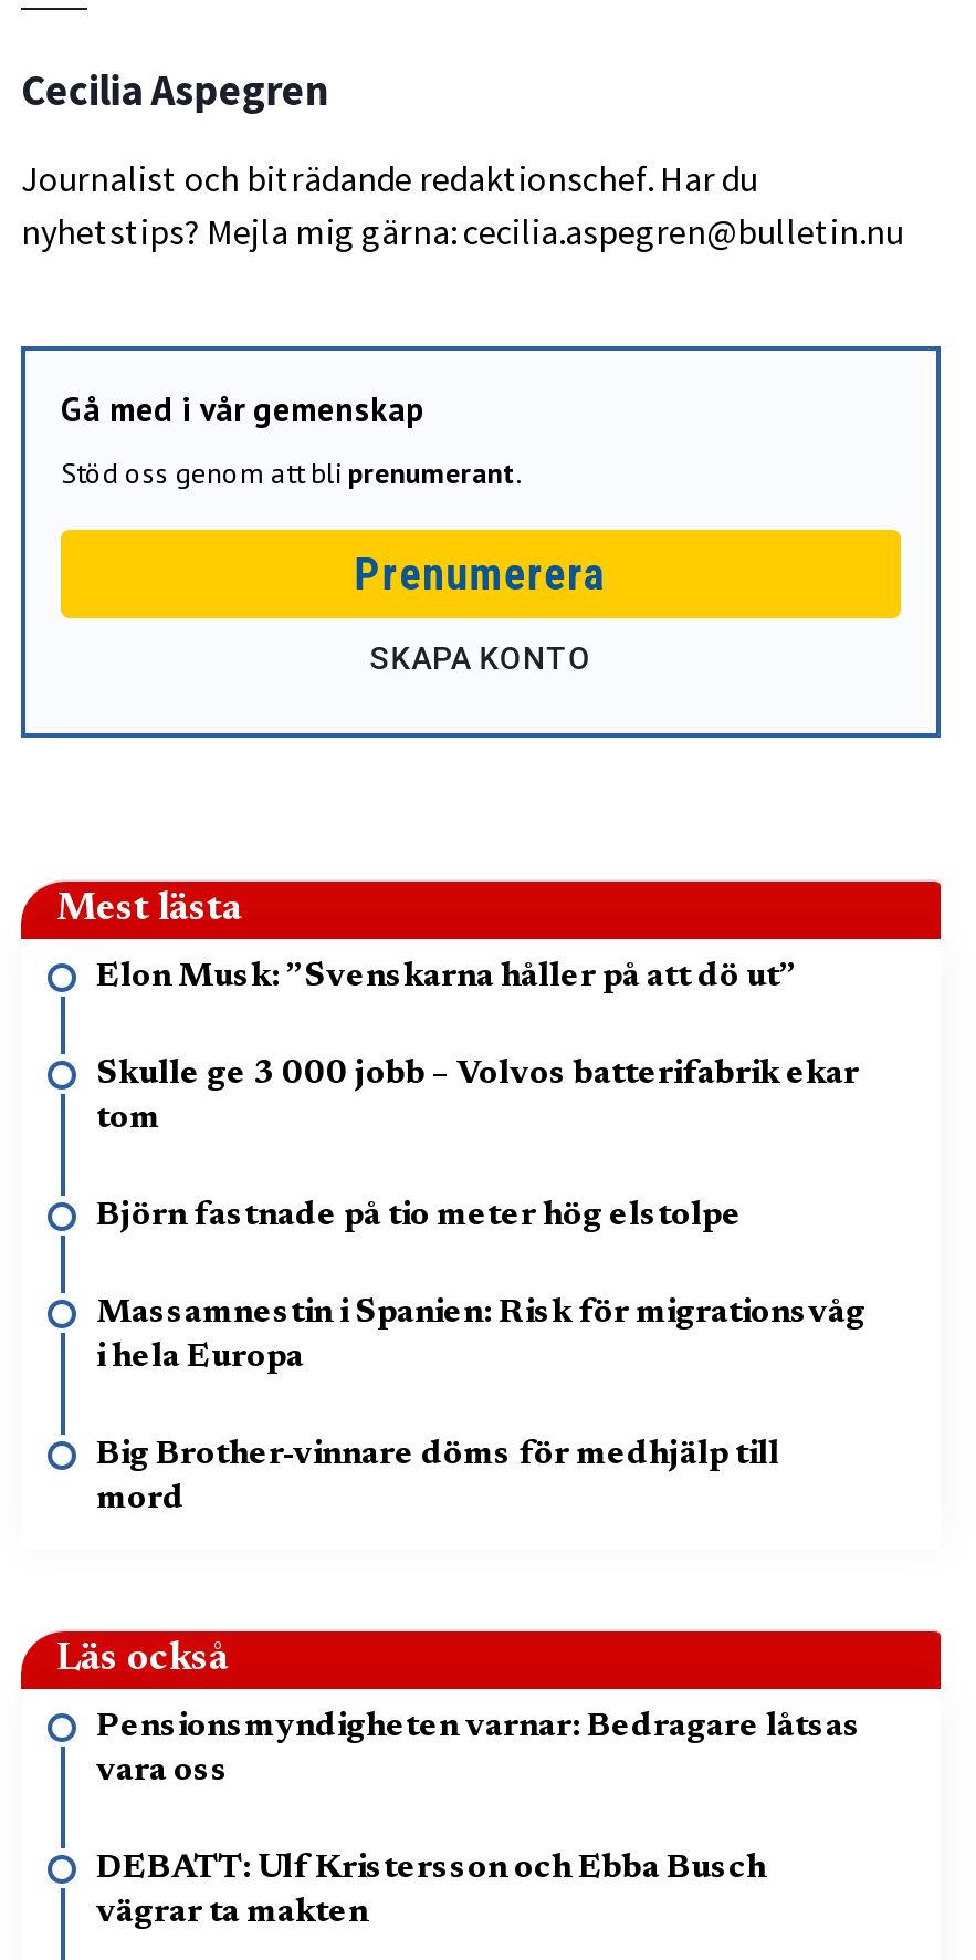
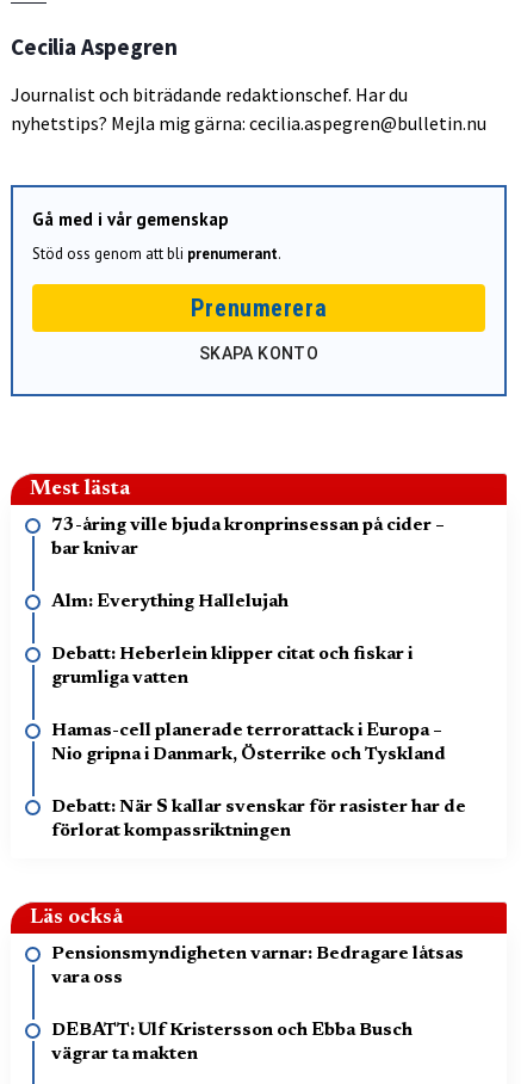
- Elon Musk: ”Svenskarna håller på att dö ut”
+ 73-åring ville bjuda kronprinsessan på cider –
+ bar knivar

- Skulle ge 3 000 jobb – Volvos batterifabrik ekar
- tom
+ Alm: Everything Hallelujah

- Björn fastnade på tio meter hög elstolpe
+ Debatt: Heberlein klipper citat och fiskar i
+ grumliga vatten

- Massamnestin i Spanien: Risk för migrationsvåg
- i hela Europa
+ Hamas-cell planerade terrorattack i Europa –
+ Nio gripna i Danmark, Österrike och Tyskland

- Big Brother-vinnare döms för medhjälp till
- mord
+ Debatt: När S kallar svenskar för rasister har de
+ förlorat kompassriktningen
